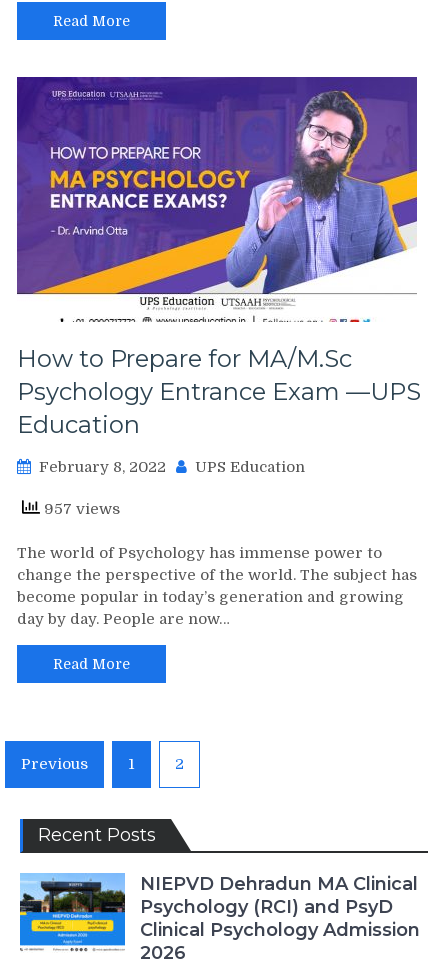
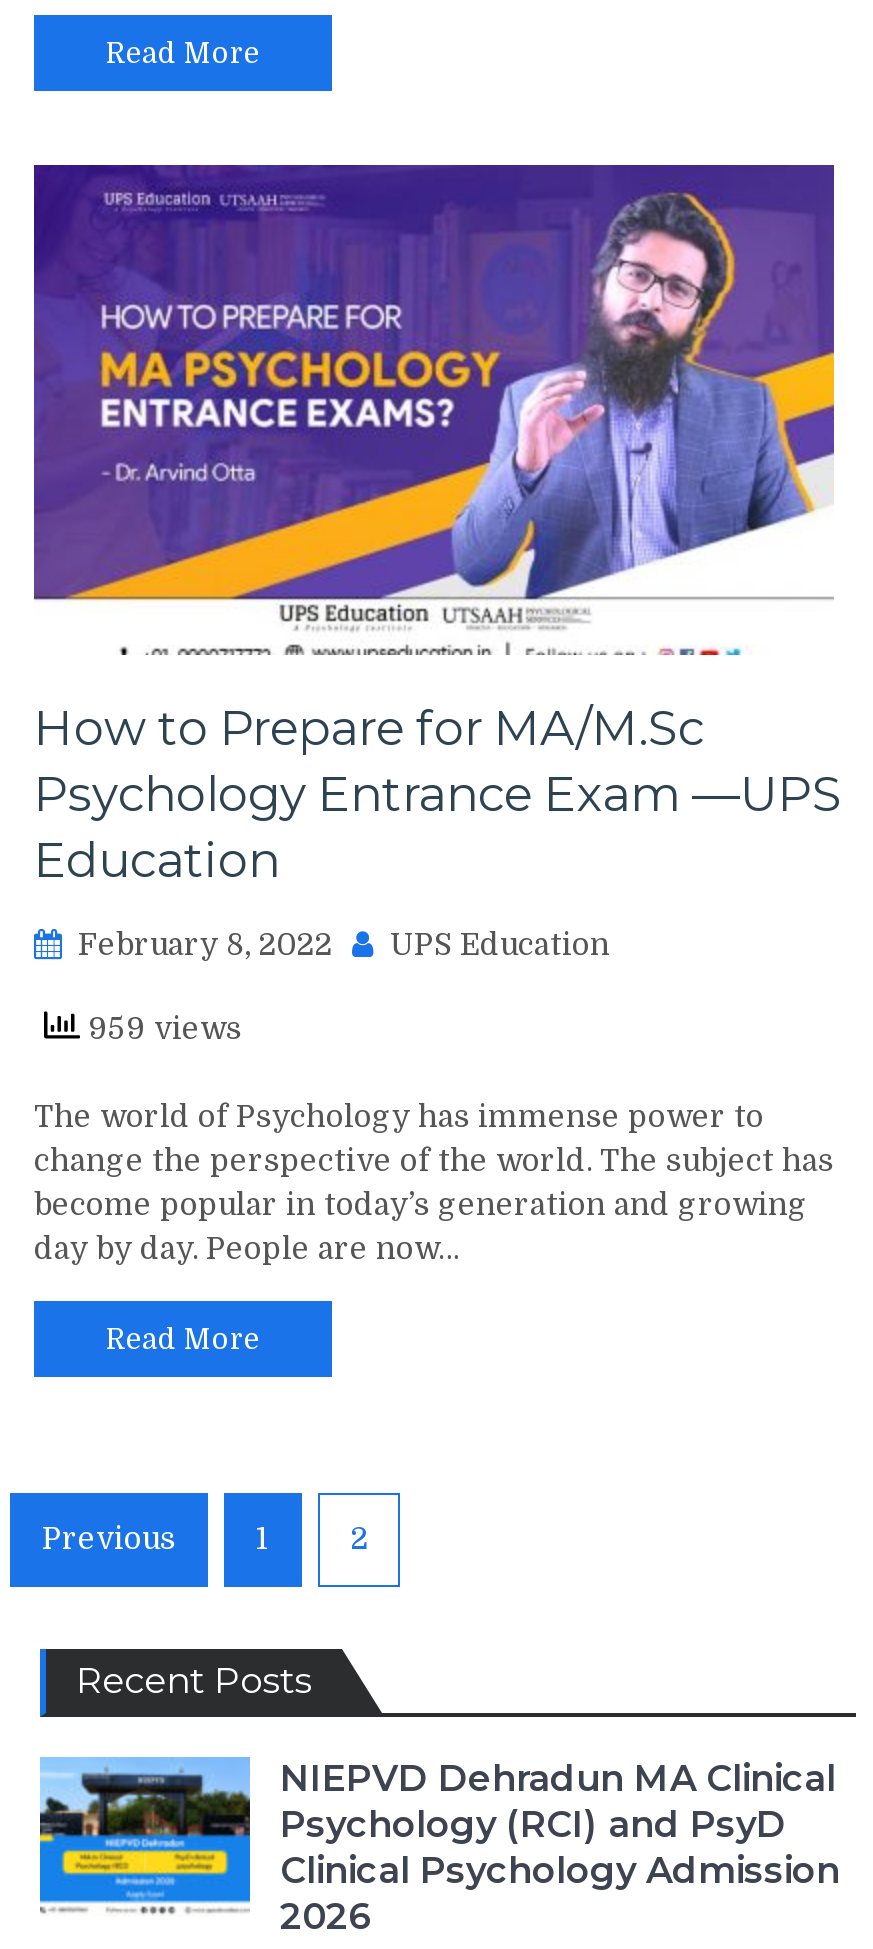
- 957 views
+ 959 views
